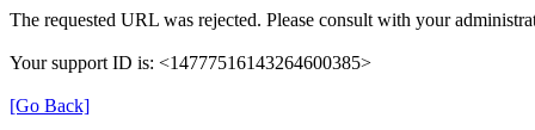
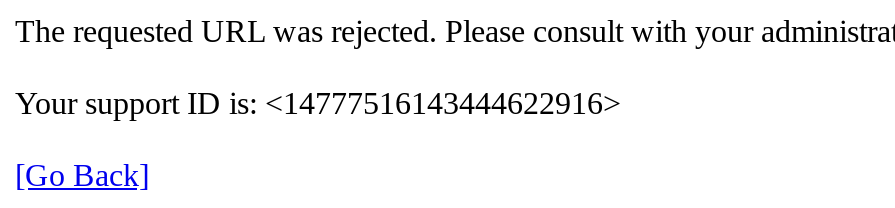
- Your support ID is: <14777516143264600385>
+ Your support ID is: <14777516143444622916>
